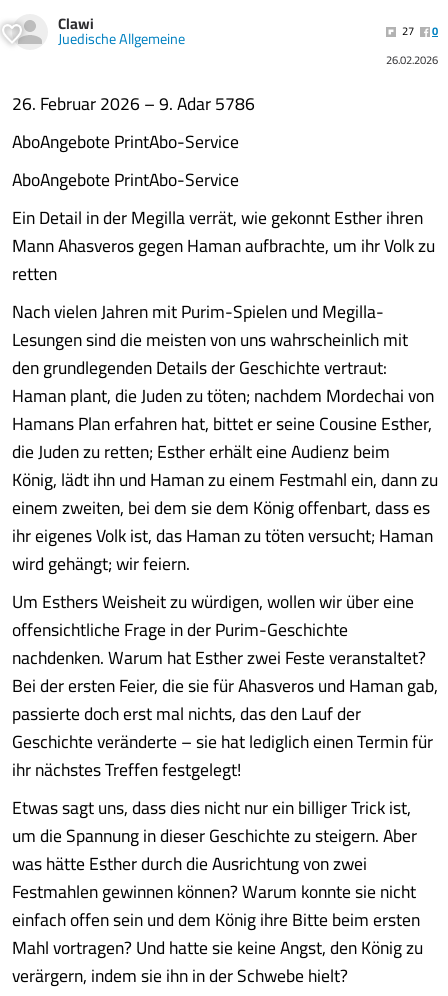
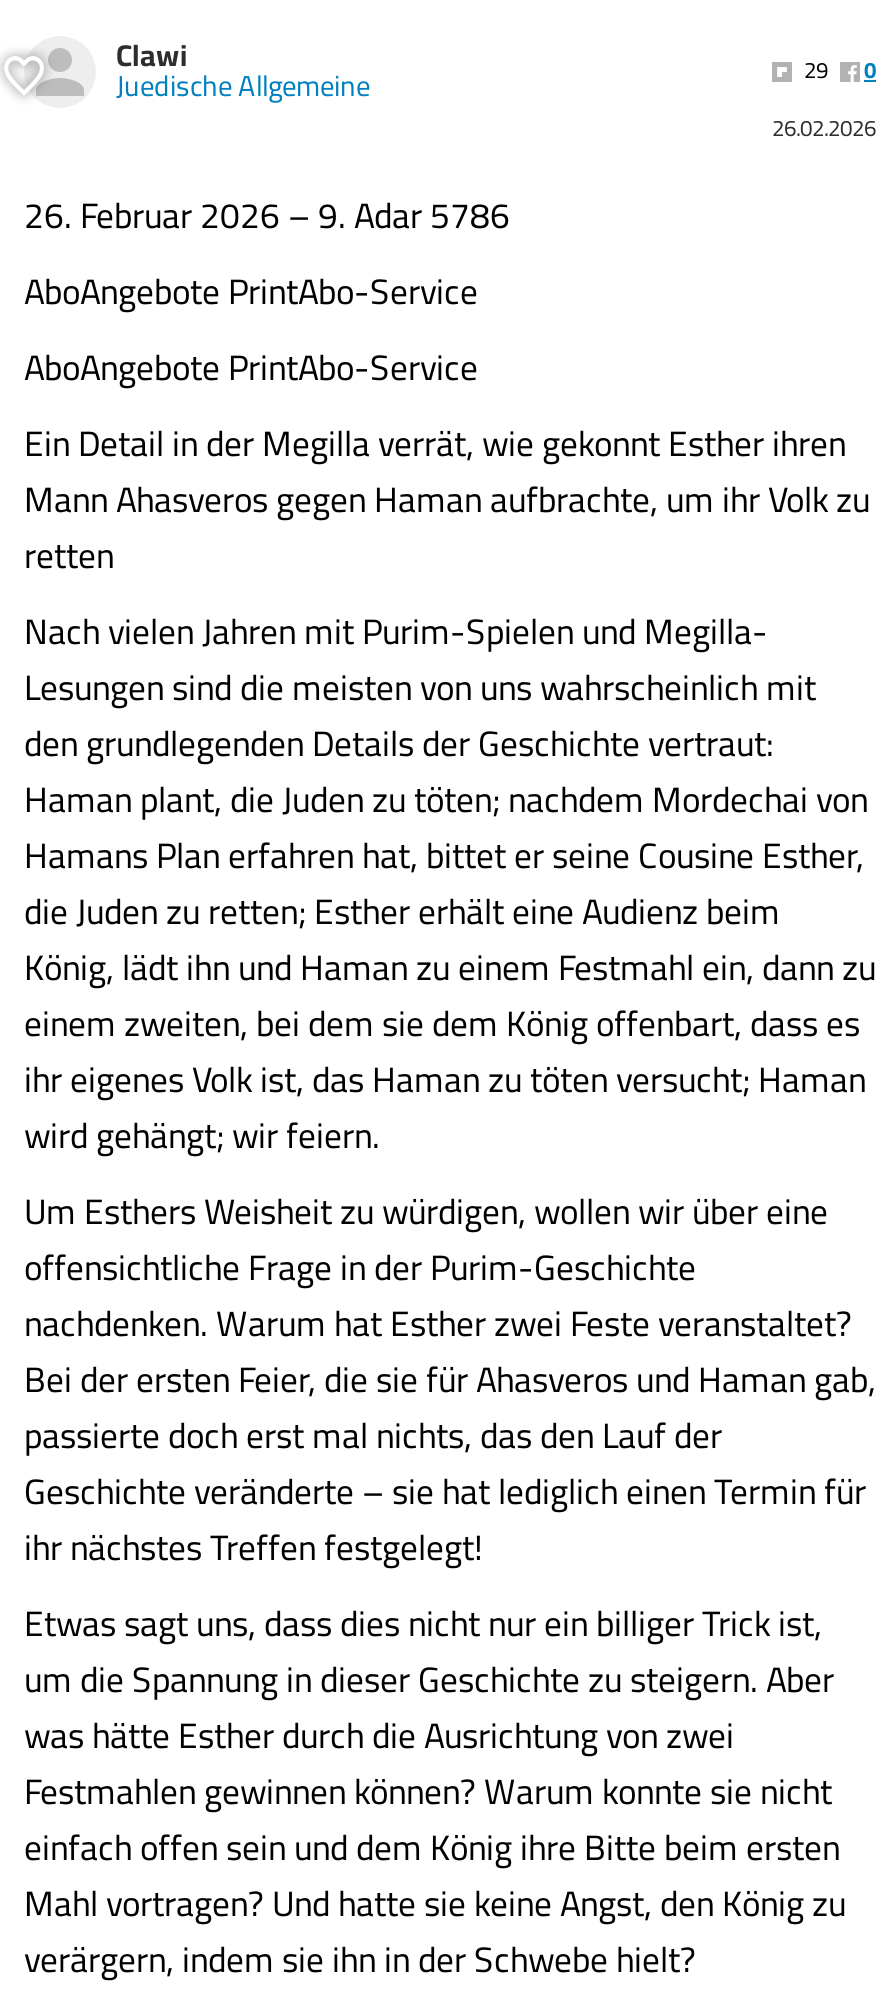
- 27 0
+ 29 0
